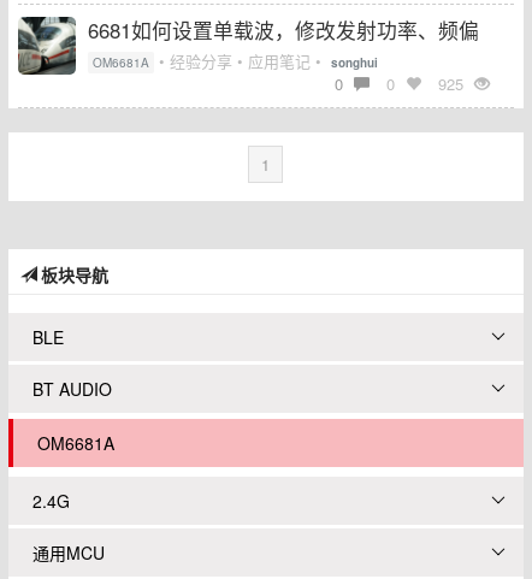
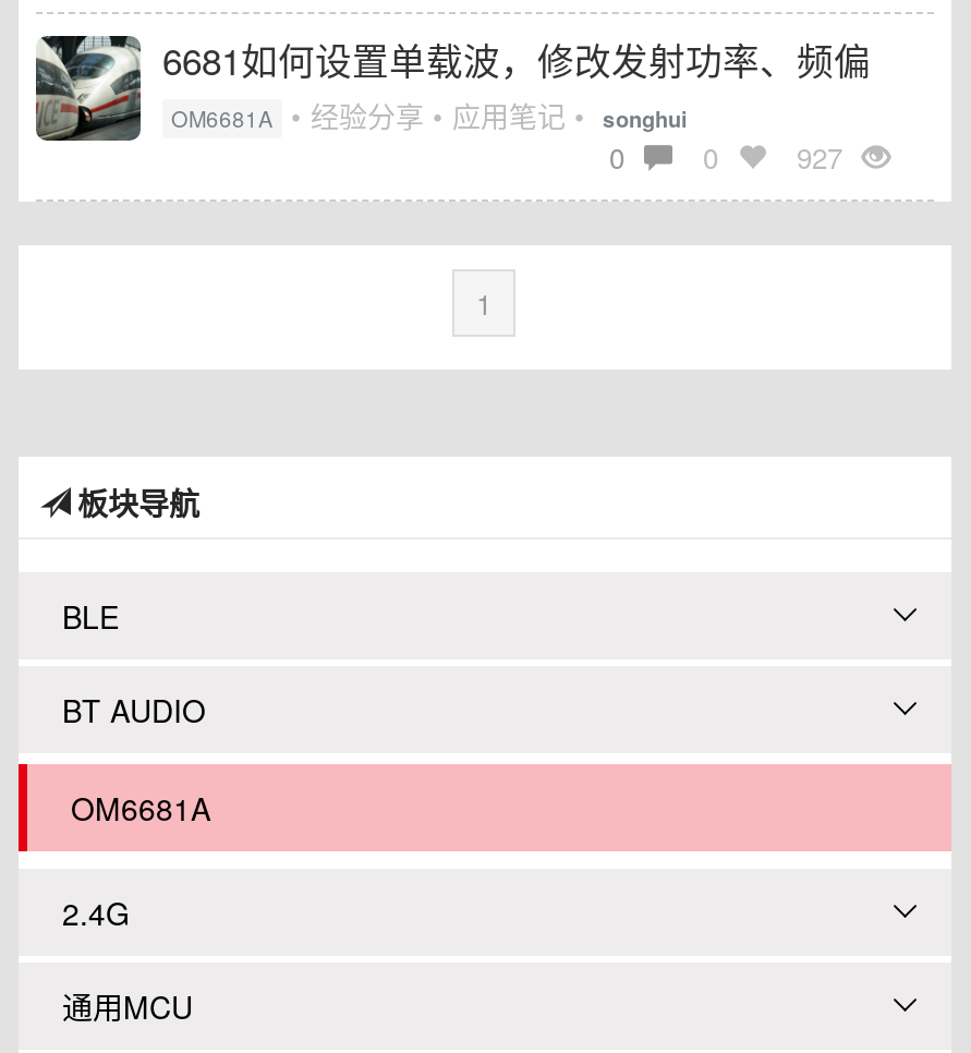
- 0 0 925
+ 0 0 927
